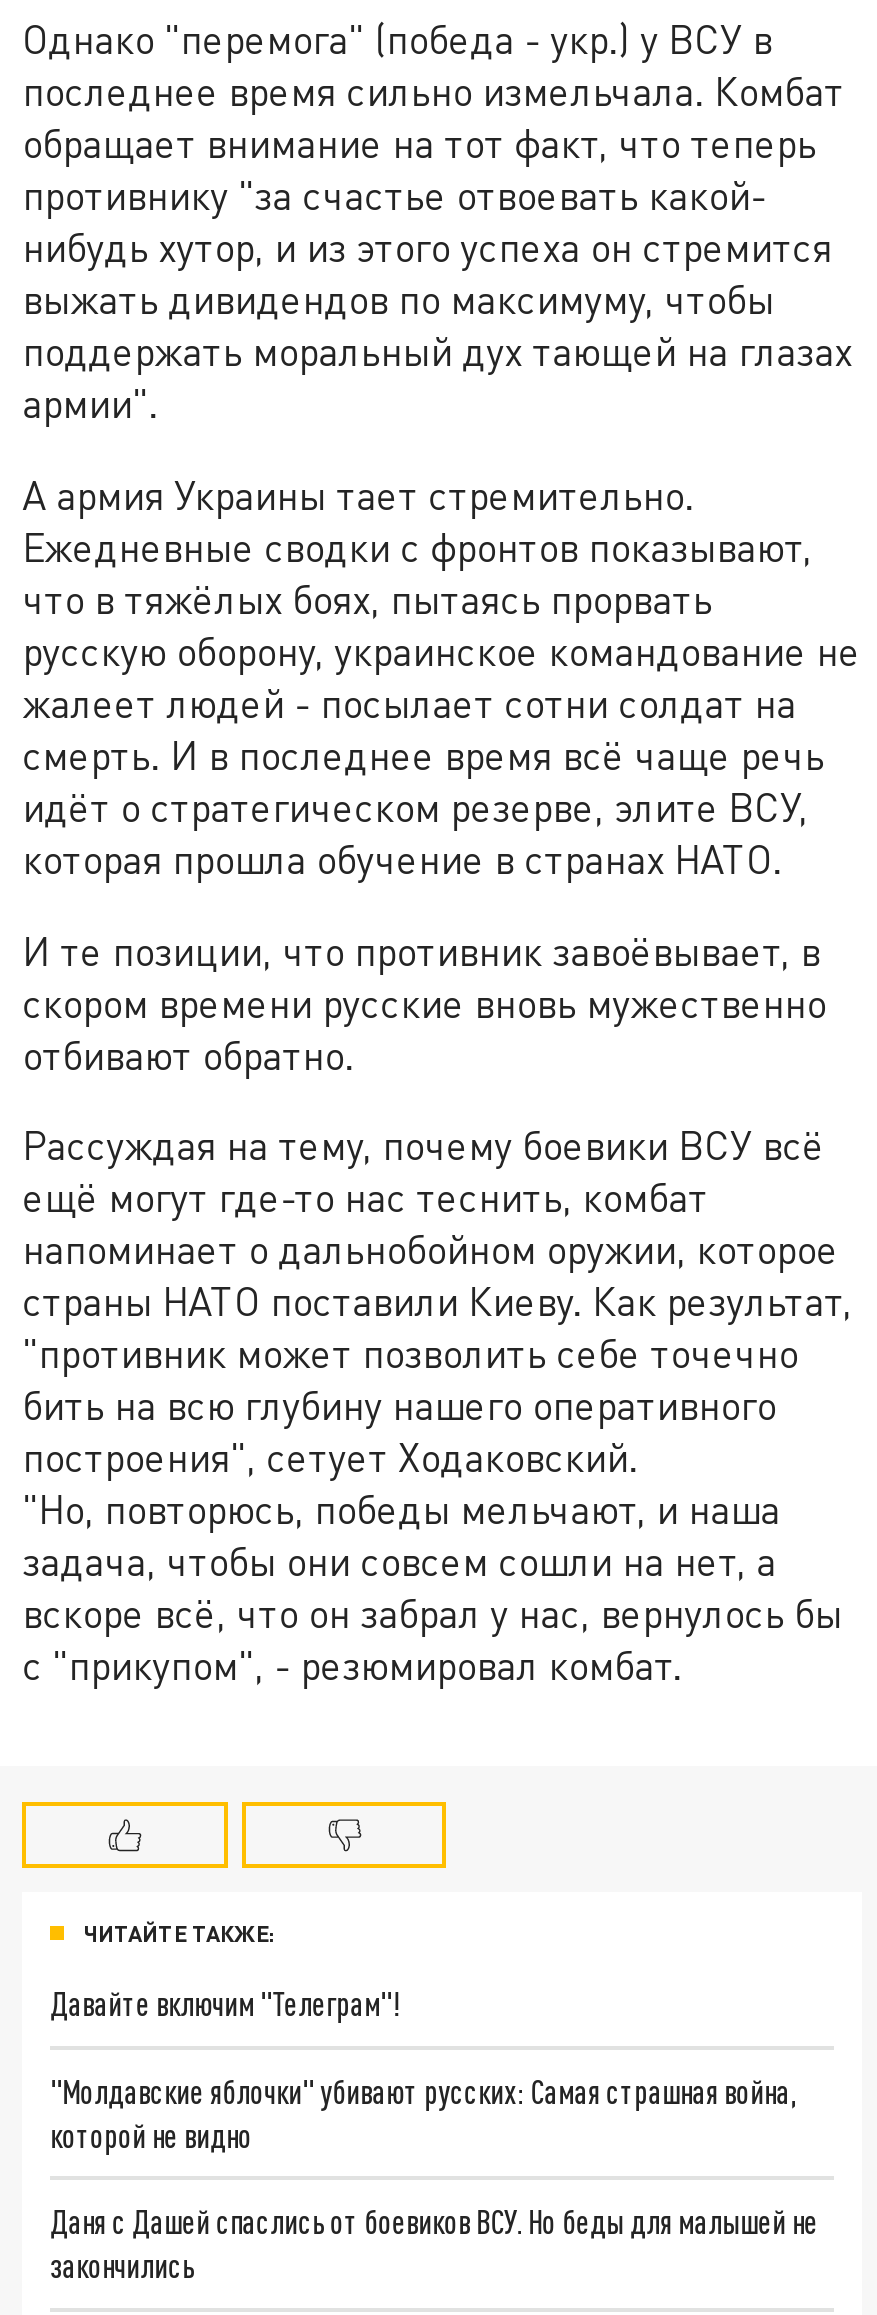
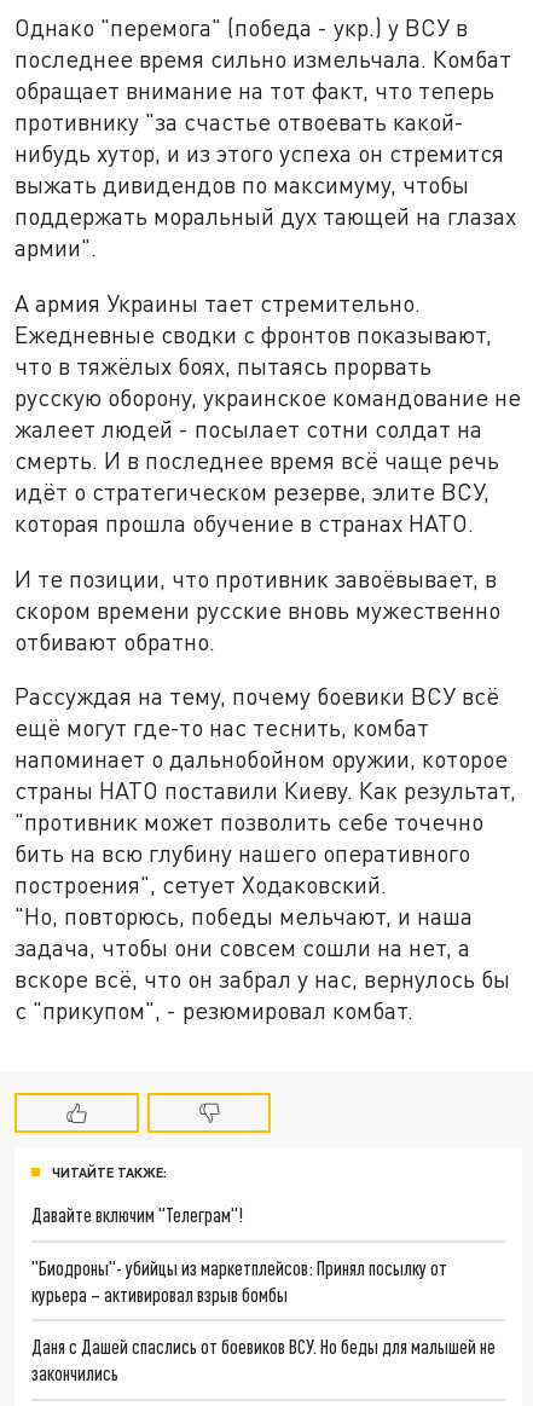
- "Молдавские яблочки" убивают русских: Самая страшная война,
- которой не видно
+ "Биодроны"- убийцы из маркетплейсов: Принял посылку от
+ курьера – активировал взрыв бомбы
